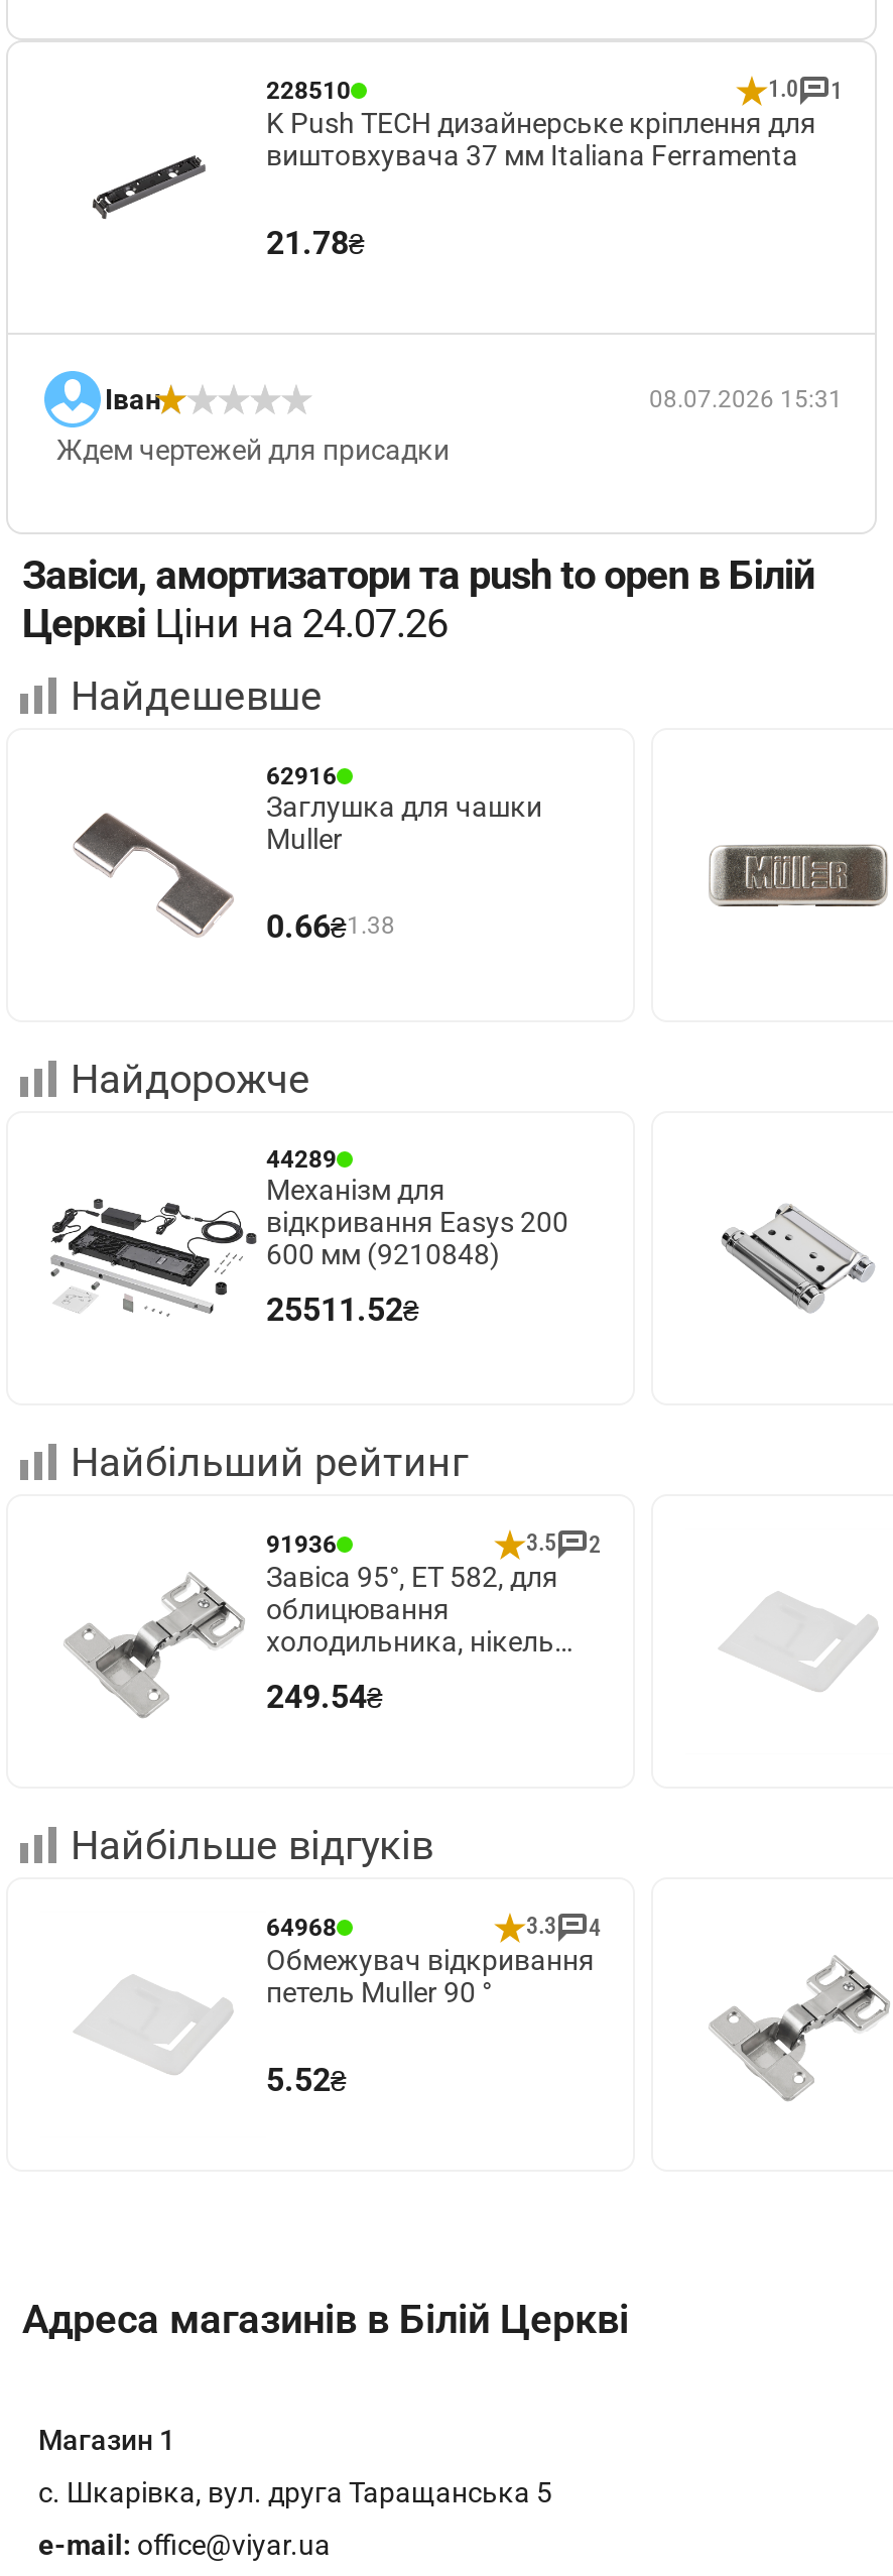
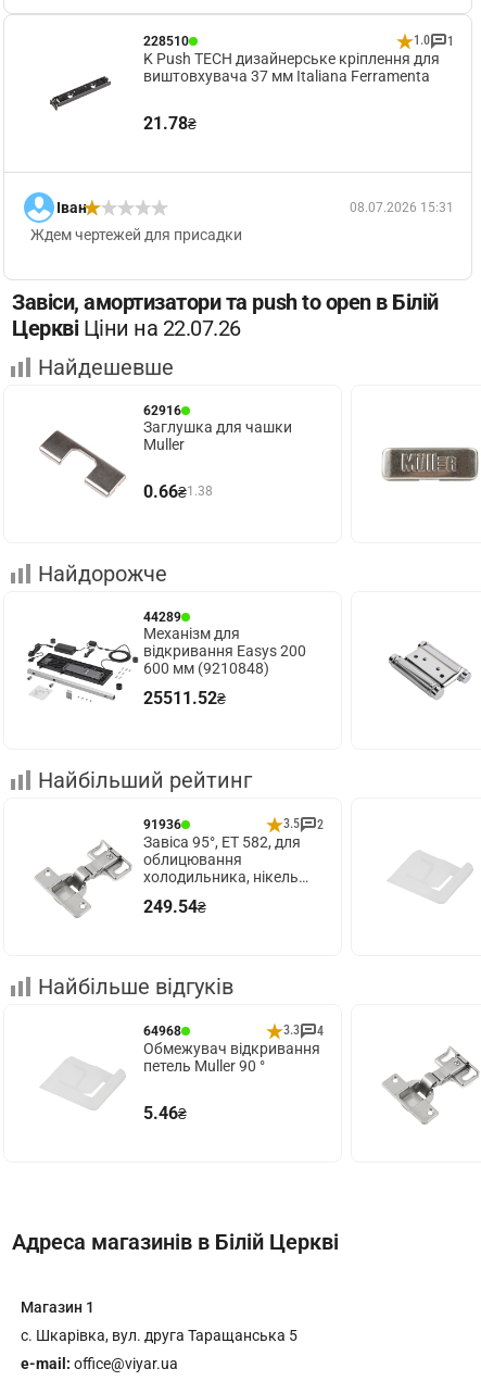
- Церкві Ціни на 24.07.26
+ Церкві Ціни на 22.07.26

- 5.52₴
+ 5.46₴
